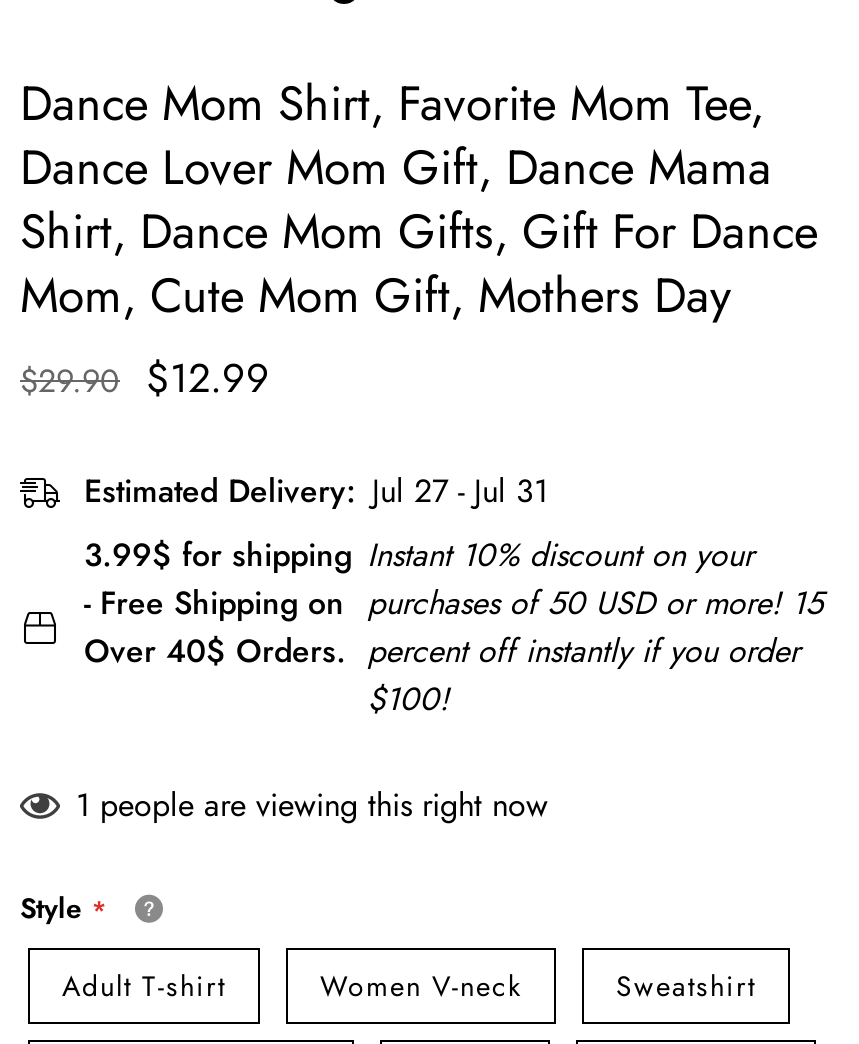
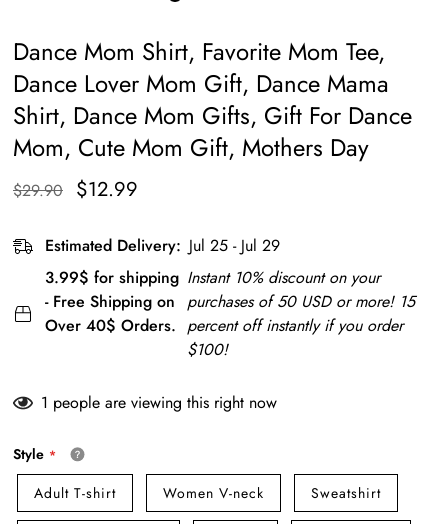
- Estimated Delivery: Jul 27 - Jul 31
+ Estimated Delivery: Jul 25 - Jul 29
